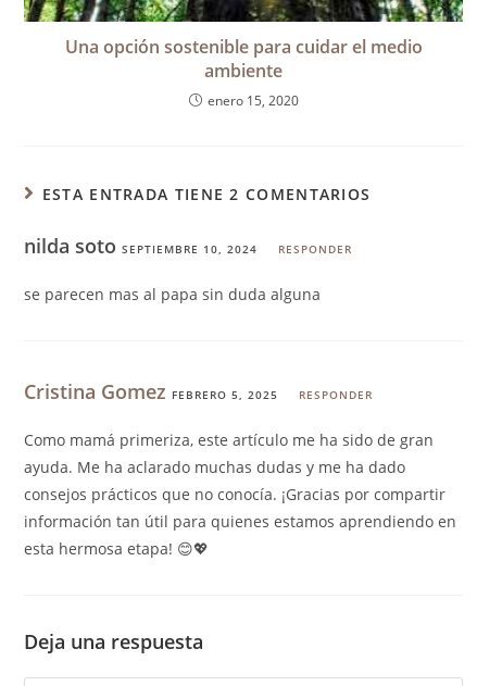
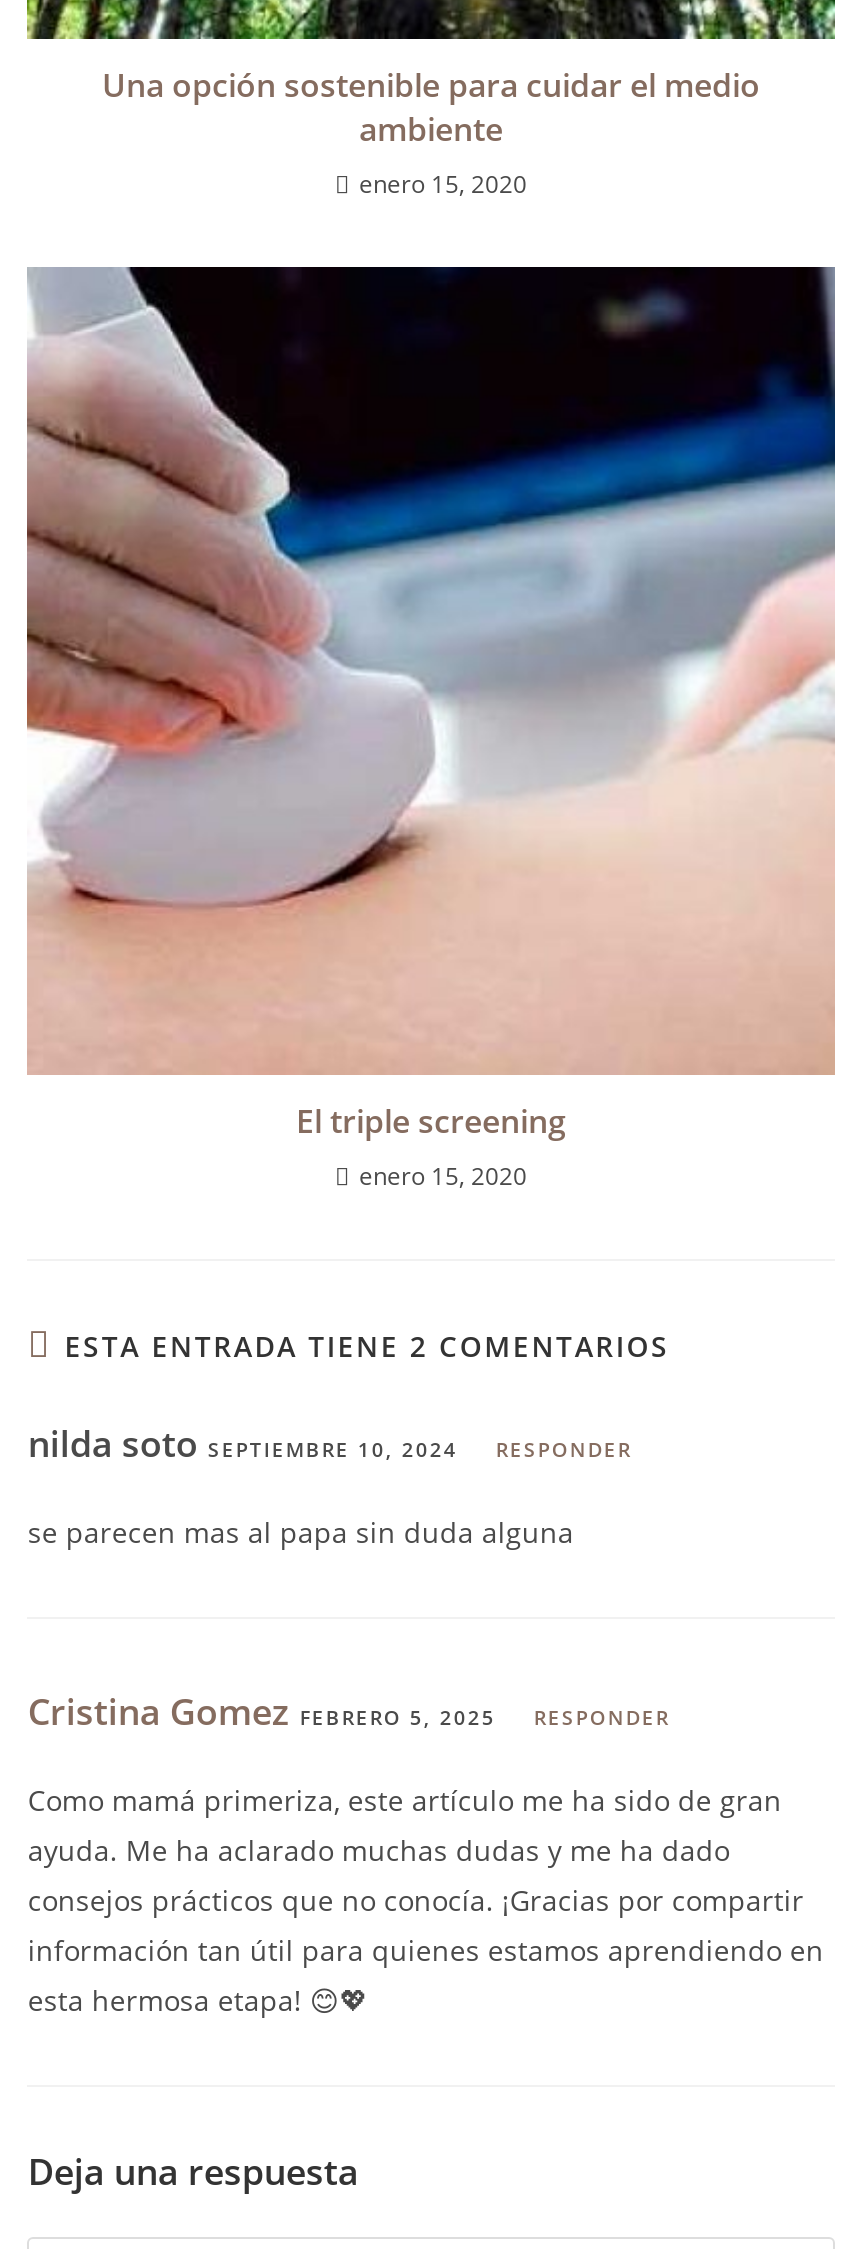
+ [image]
+ El triple screening

+ enero 15, 2020
